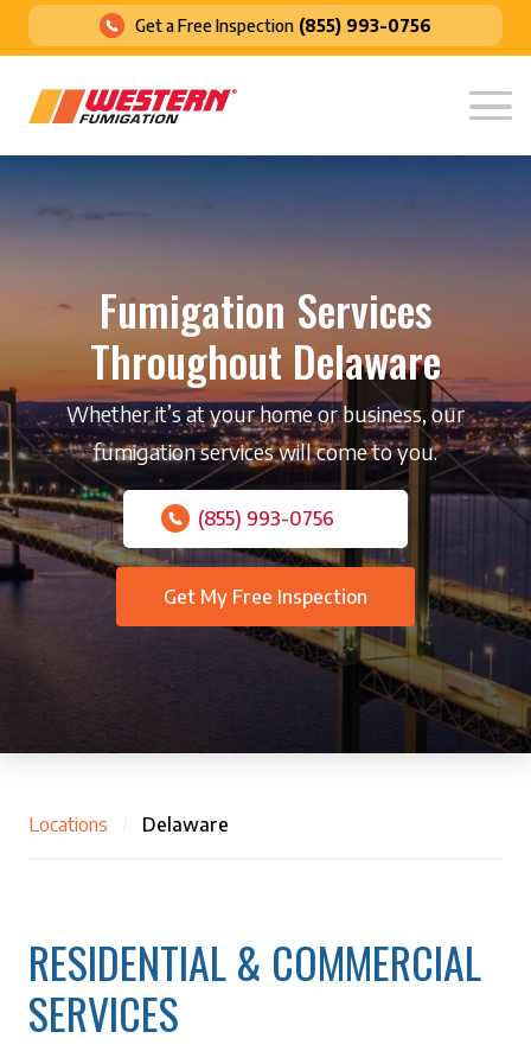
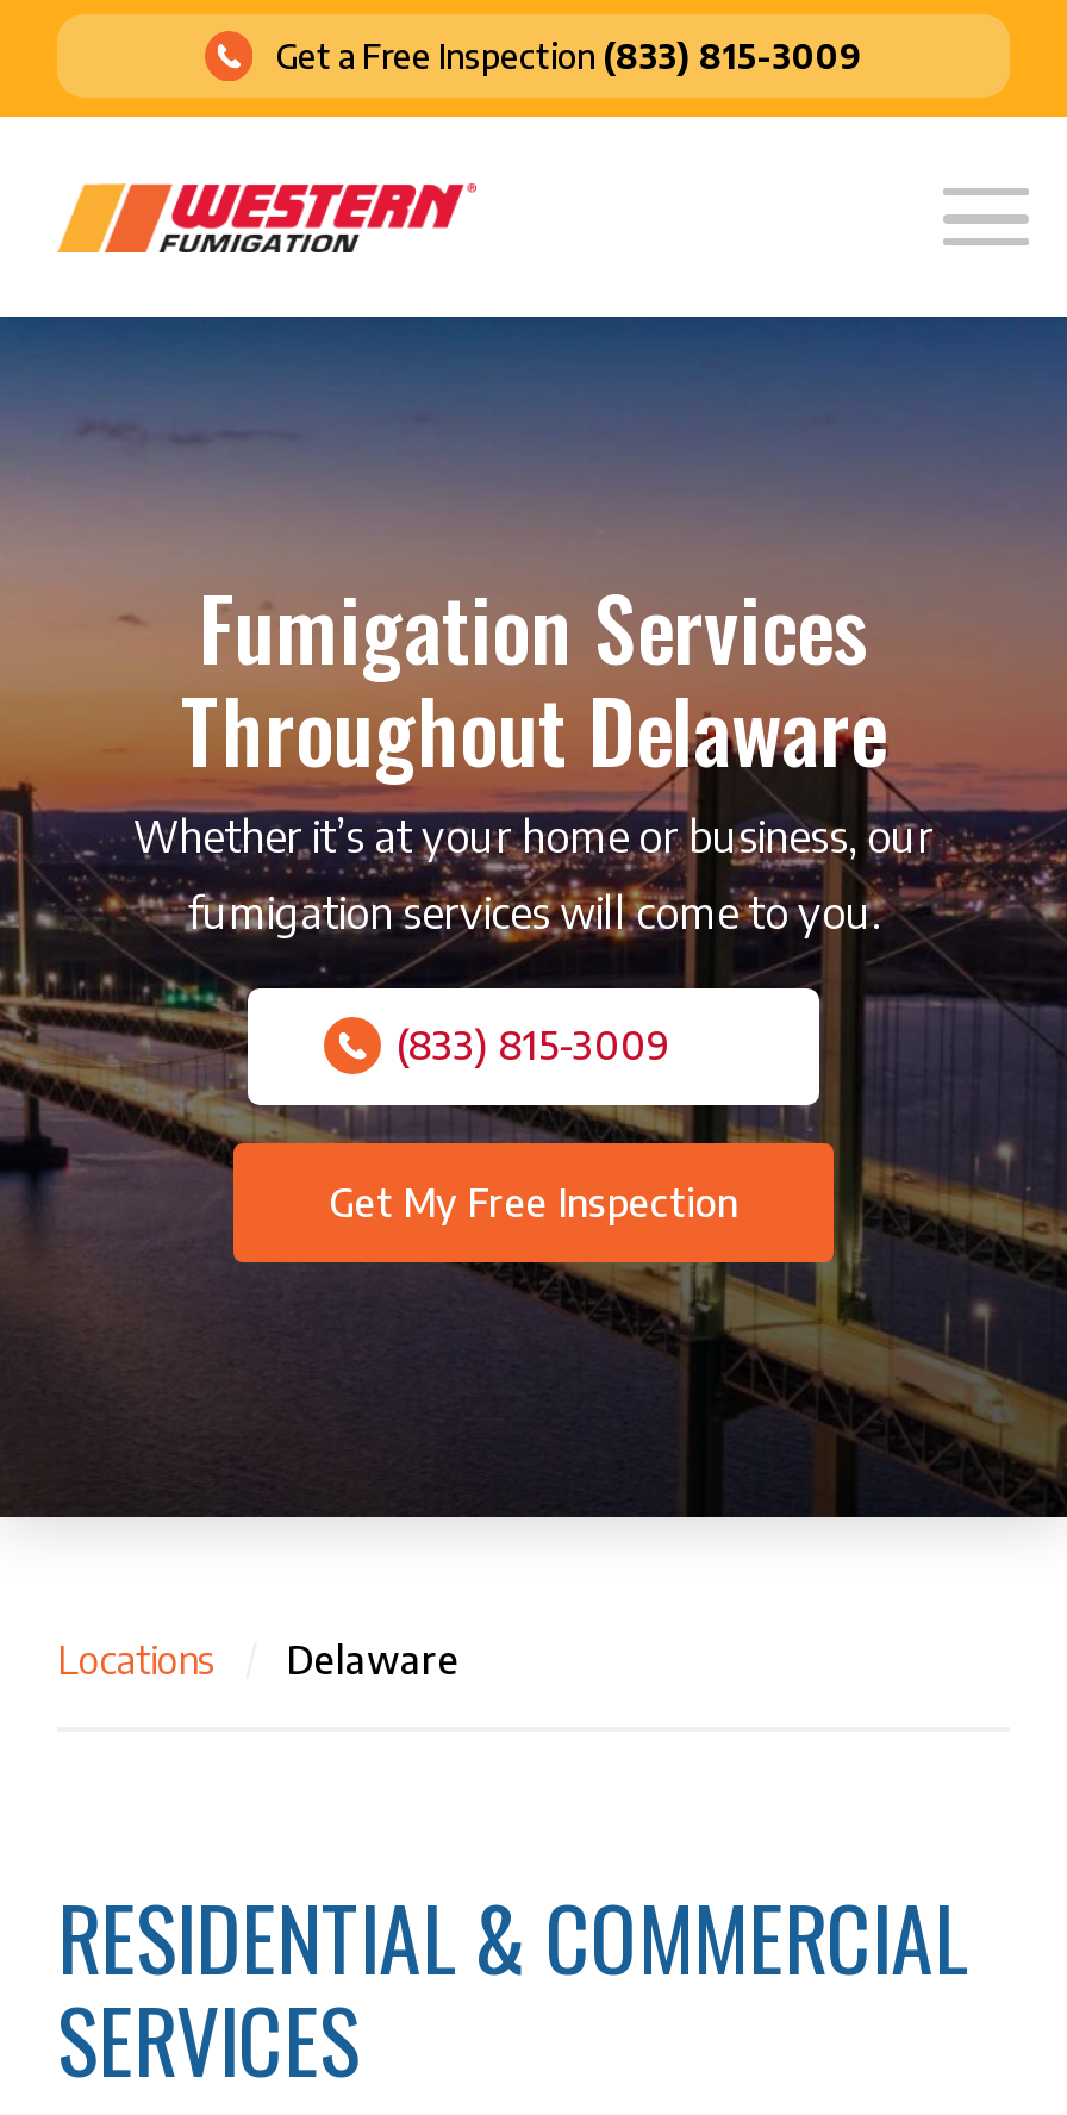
- Get a Free Inspection (855) 993-0756
+ Get a Free Inspection (833) 815-3009

- (855) 993-0756
+ (833) 815-3009
